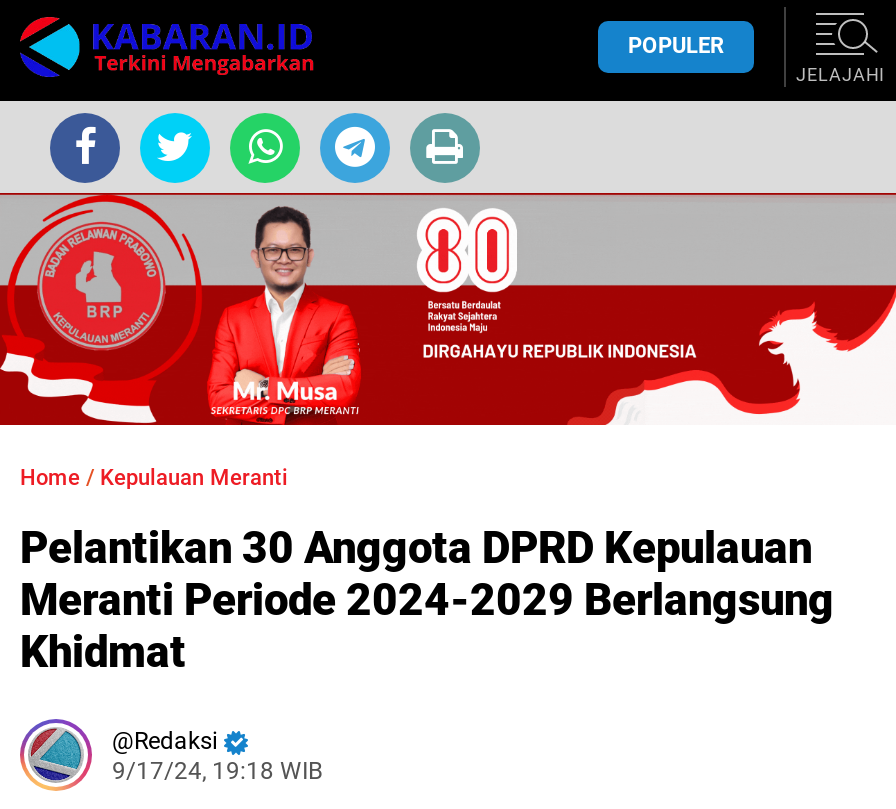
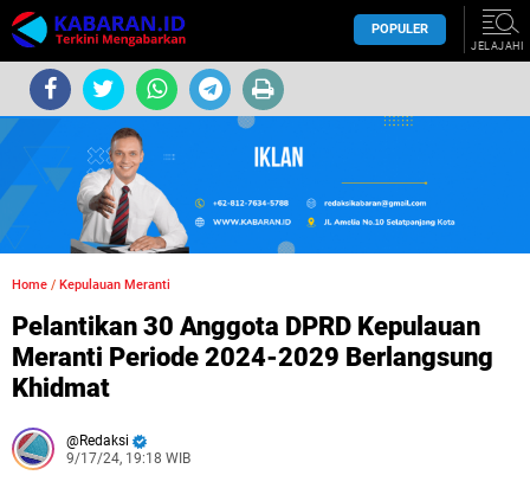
- [image]
+ [image]
